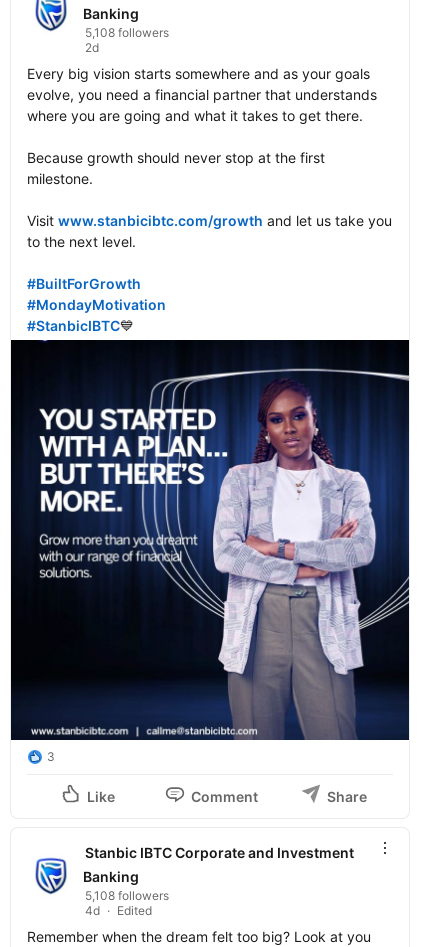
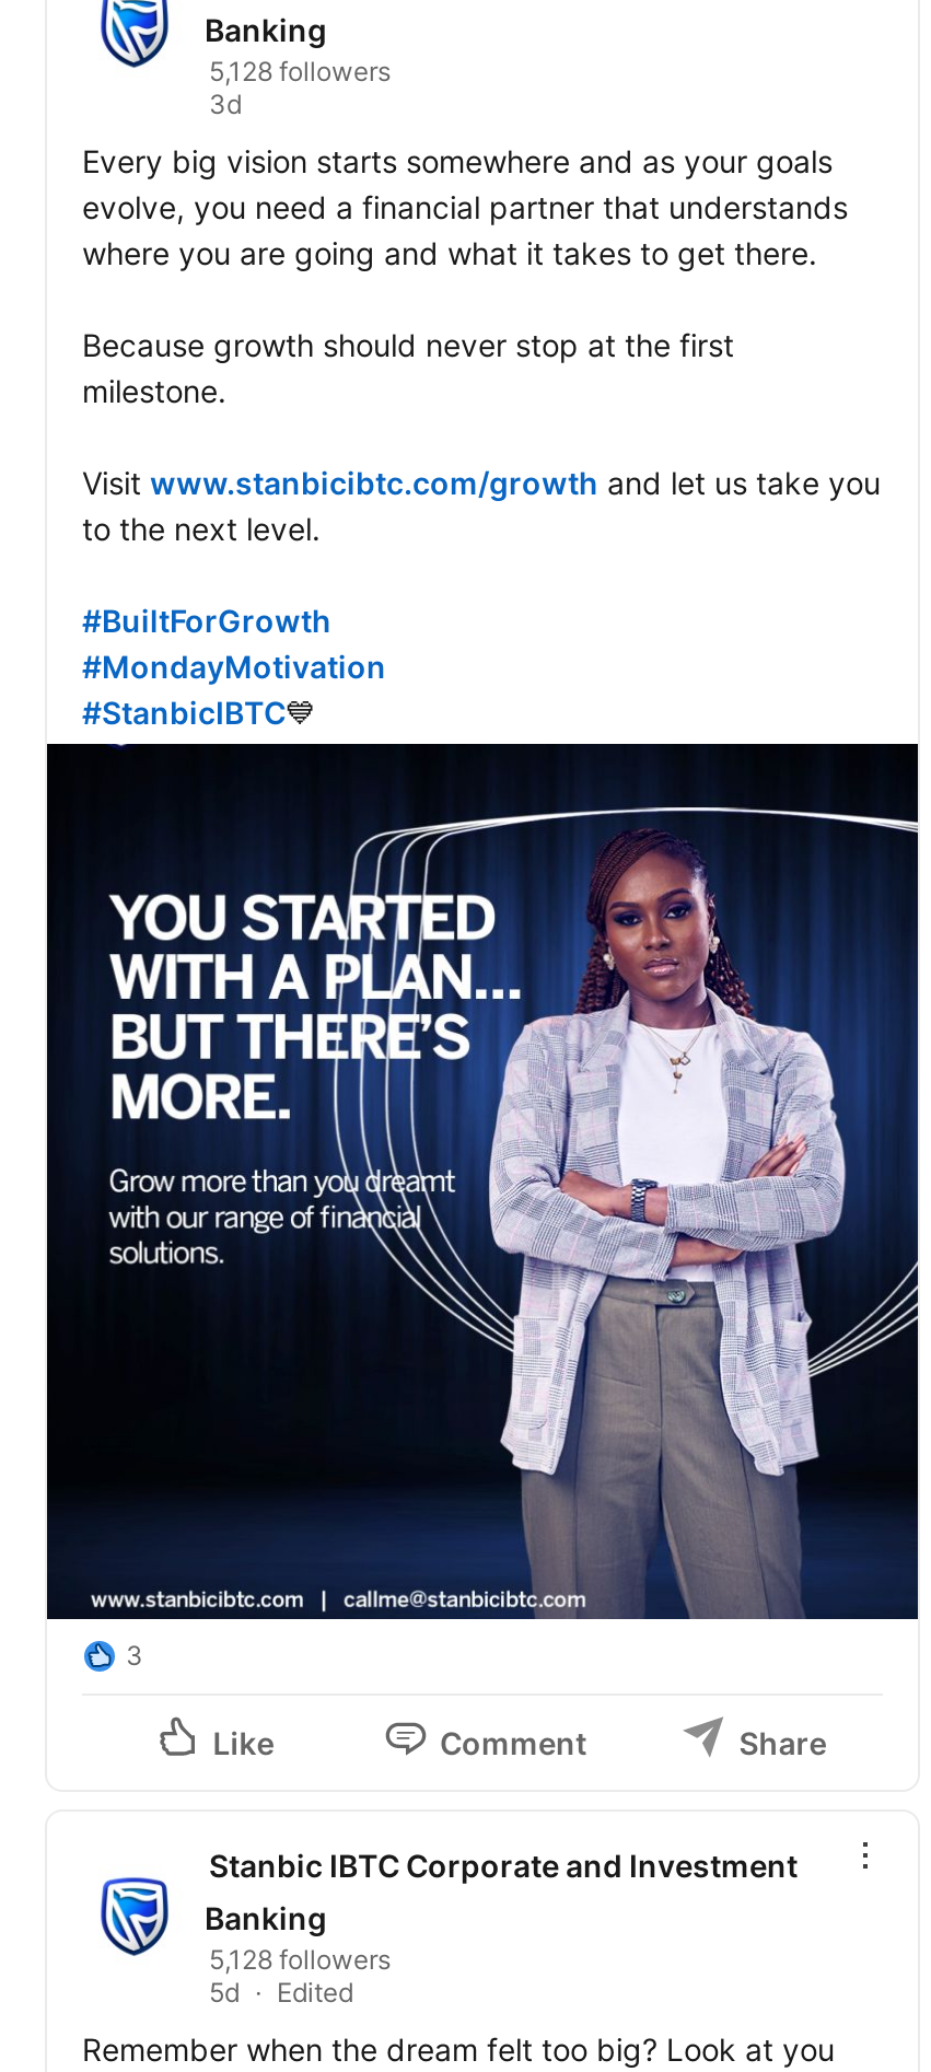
- 5,108 followers
- 2d
+ 5,128 followers
+ 3d

- 5,108 followers
- 4d
+ 5,128 followers
+ 5d
